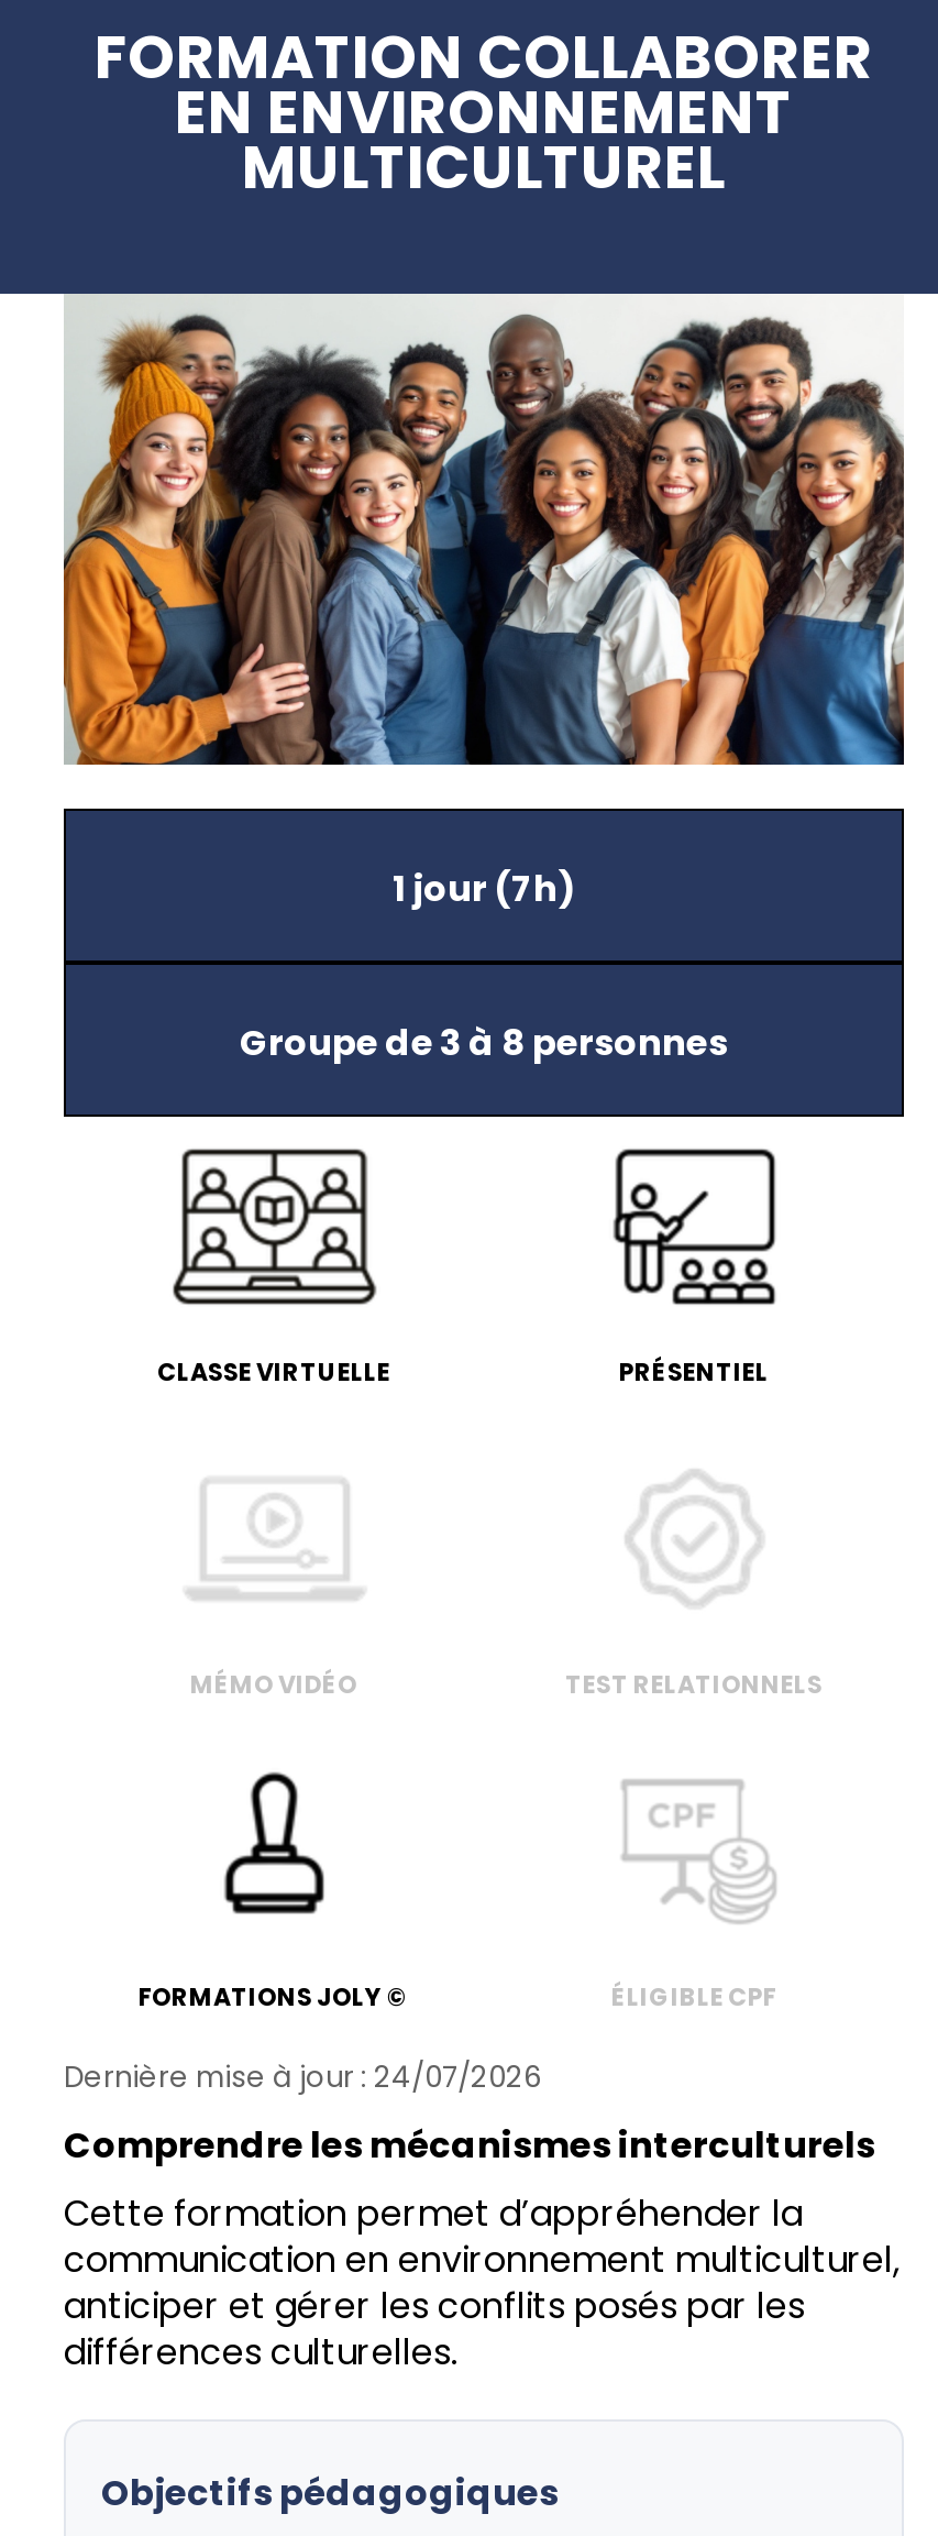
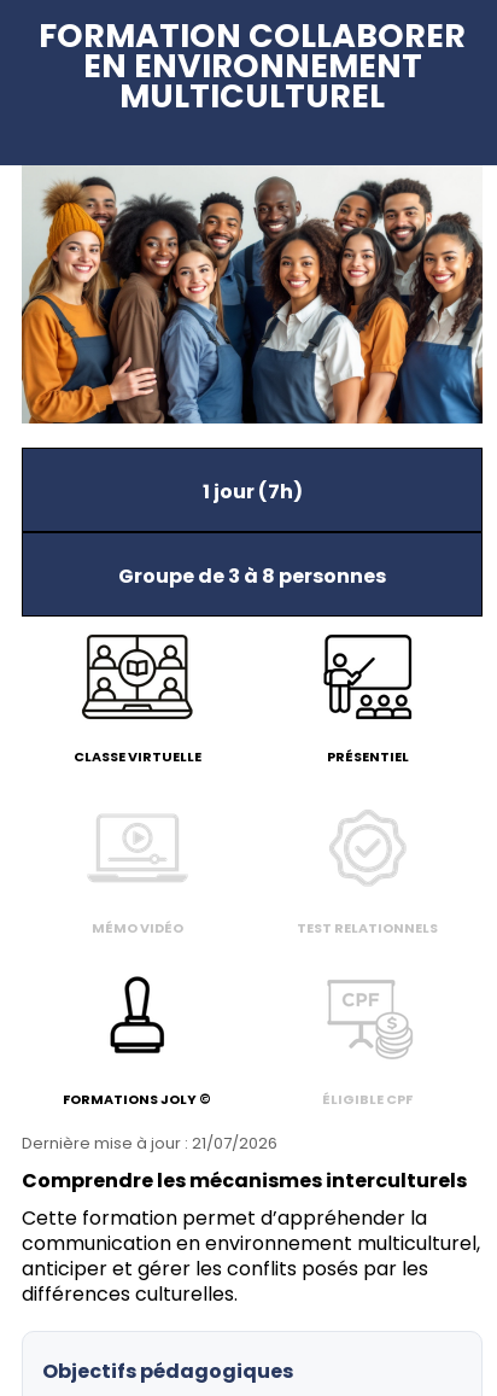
- Dernière mise à jour : 24/07/2026
+ Dernière mise à jour : 21/07/2026
